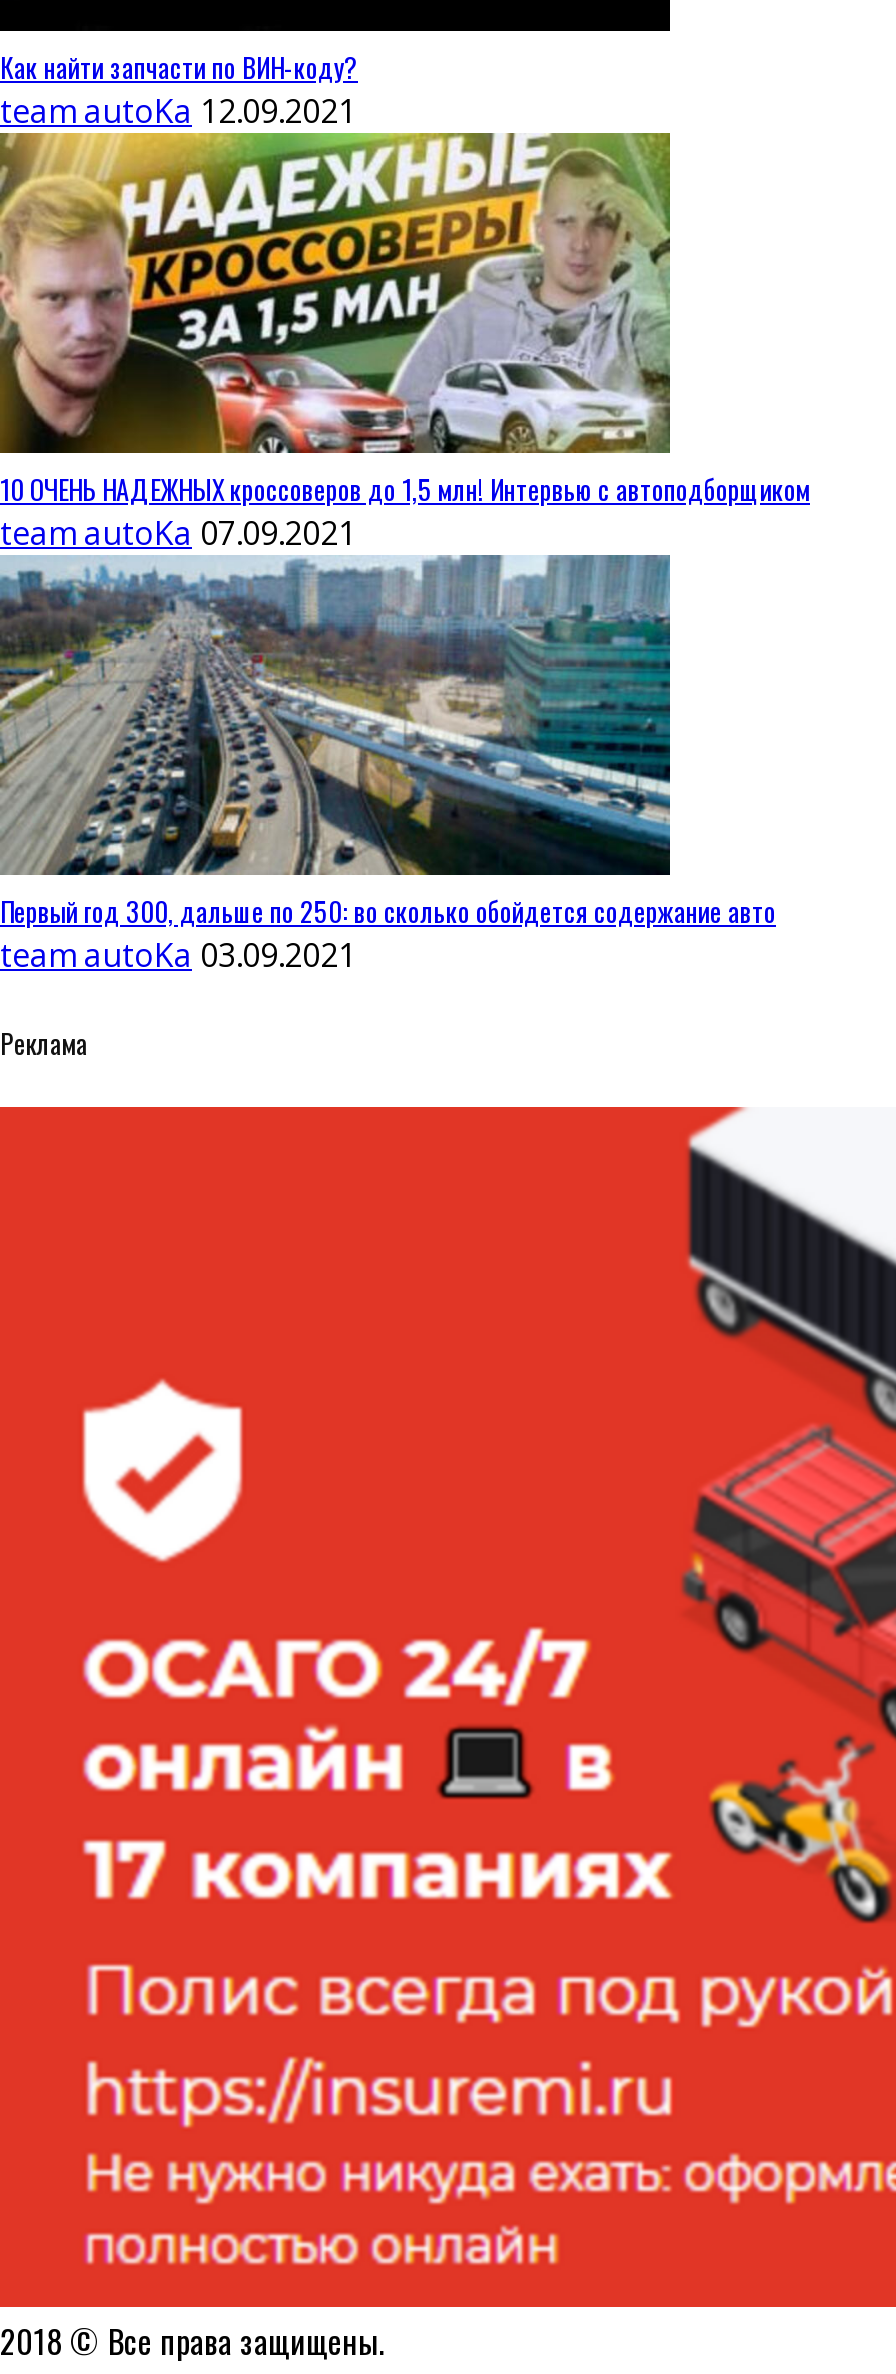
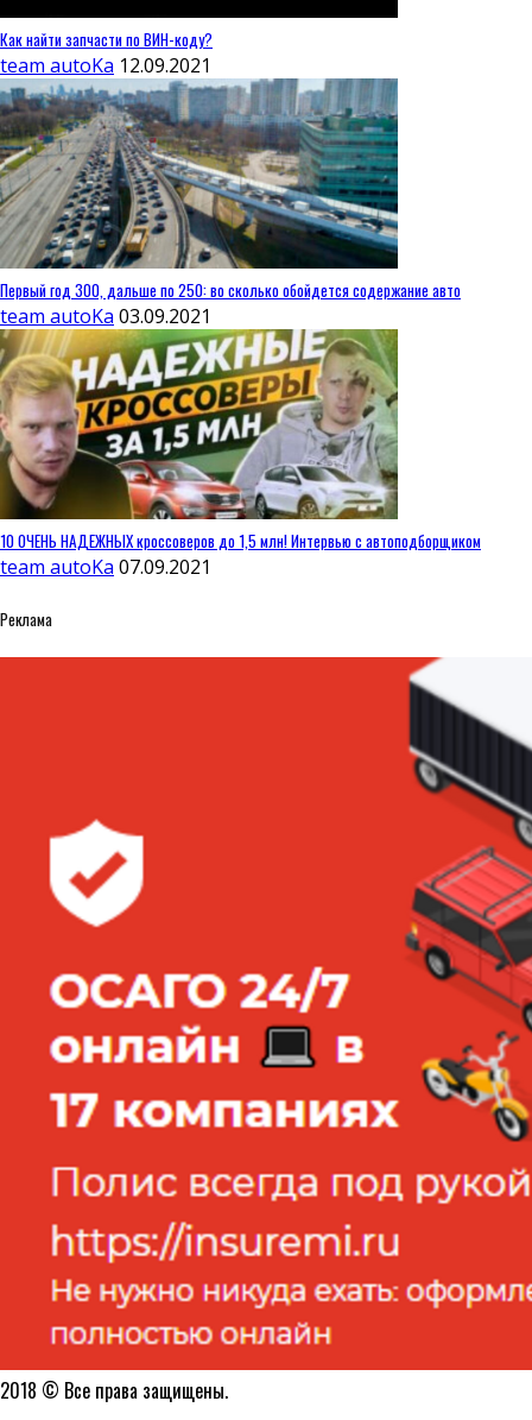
moved down: [image] | 10 ОЧЕНЬ НАДЕЖНЫХ кроссоверов до 1,5 млн! Интервью с автоподборщиком | team autoKa 07.09.2021

moved up: [image] | Первый год 300, дальше по 250: во сколько обойдется содержание авто | team autoKa 03.09.2021
